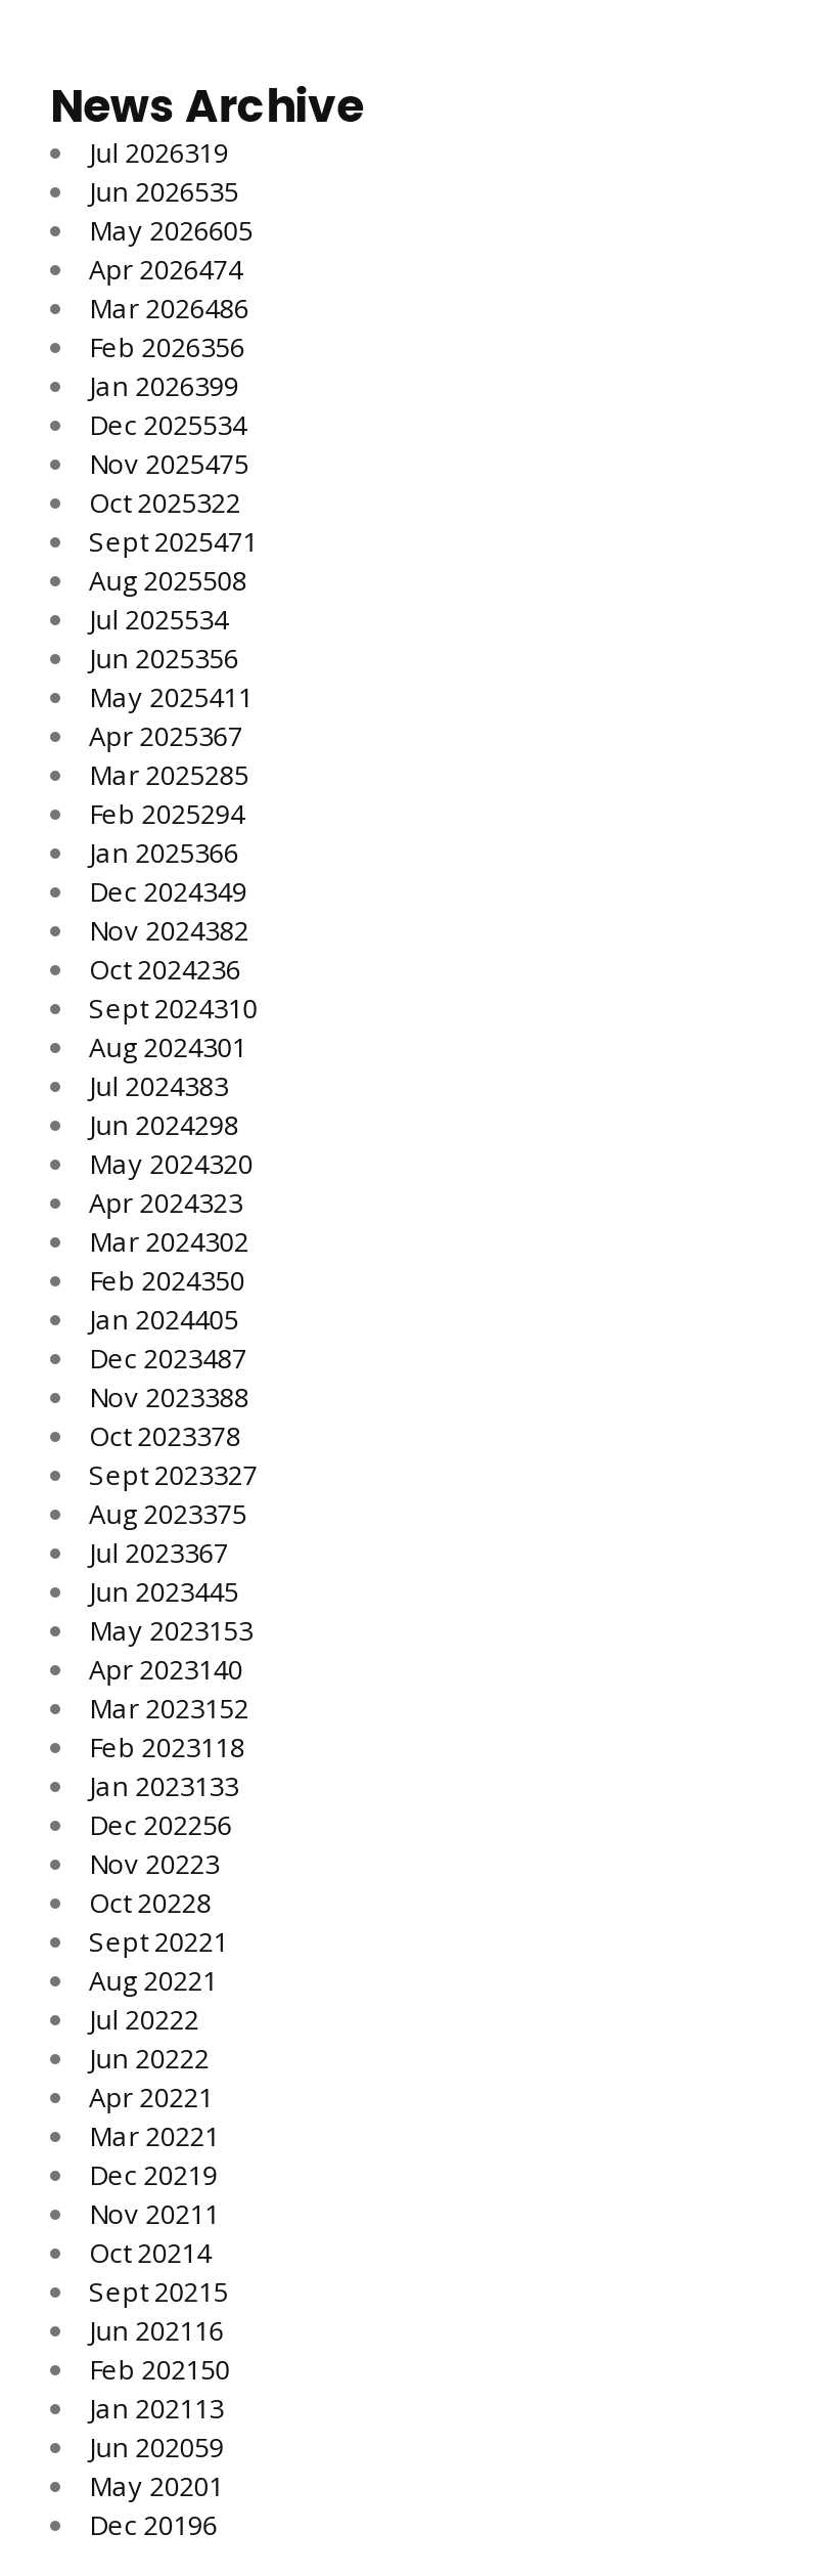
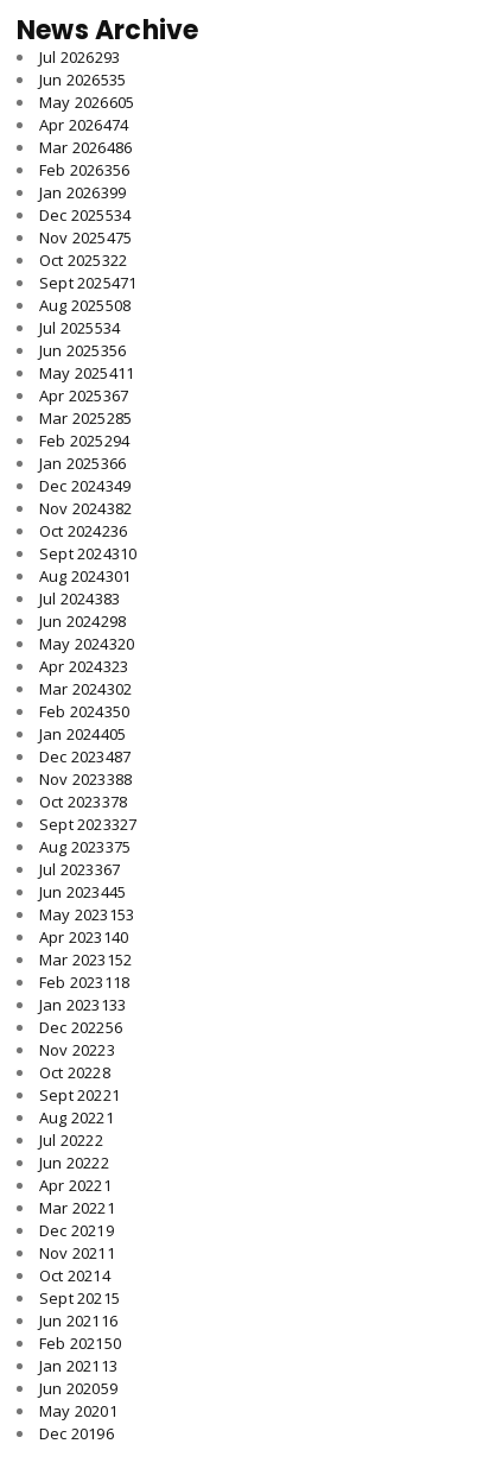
- Jul 2026319
+ Jul 2026293
